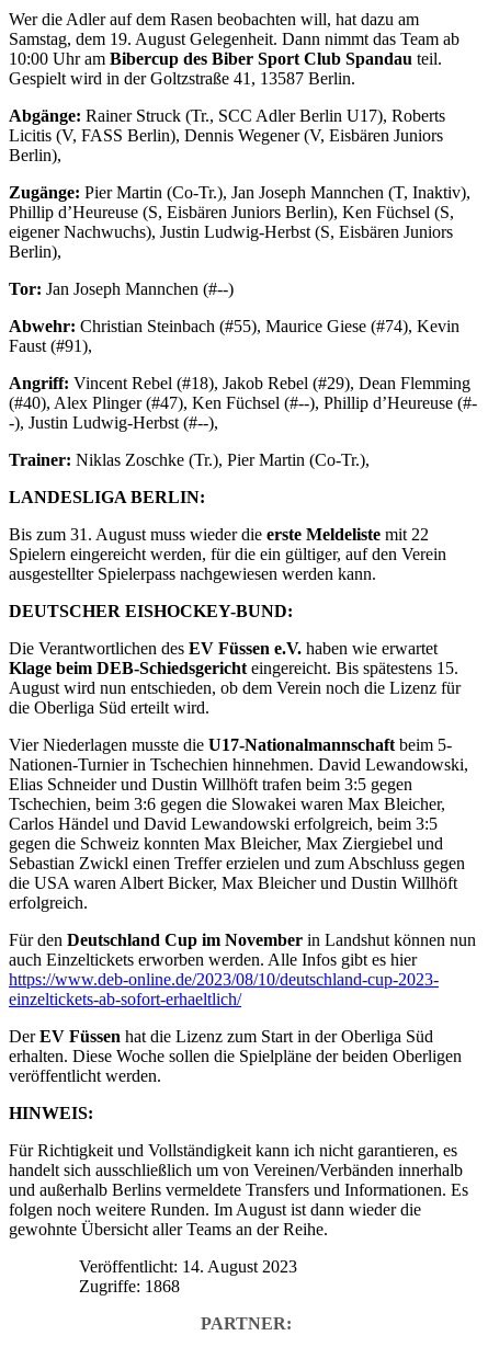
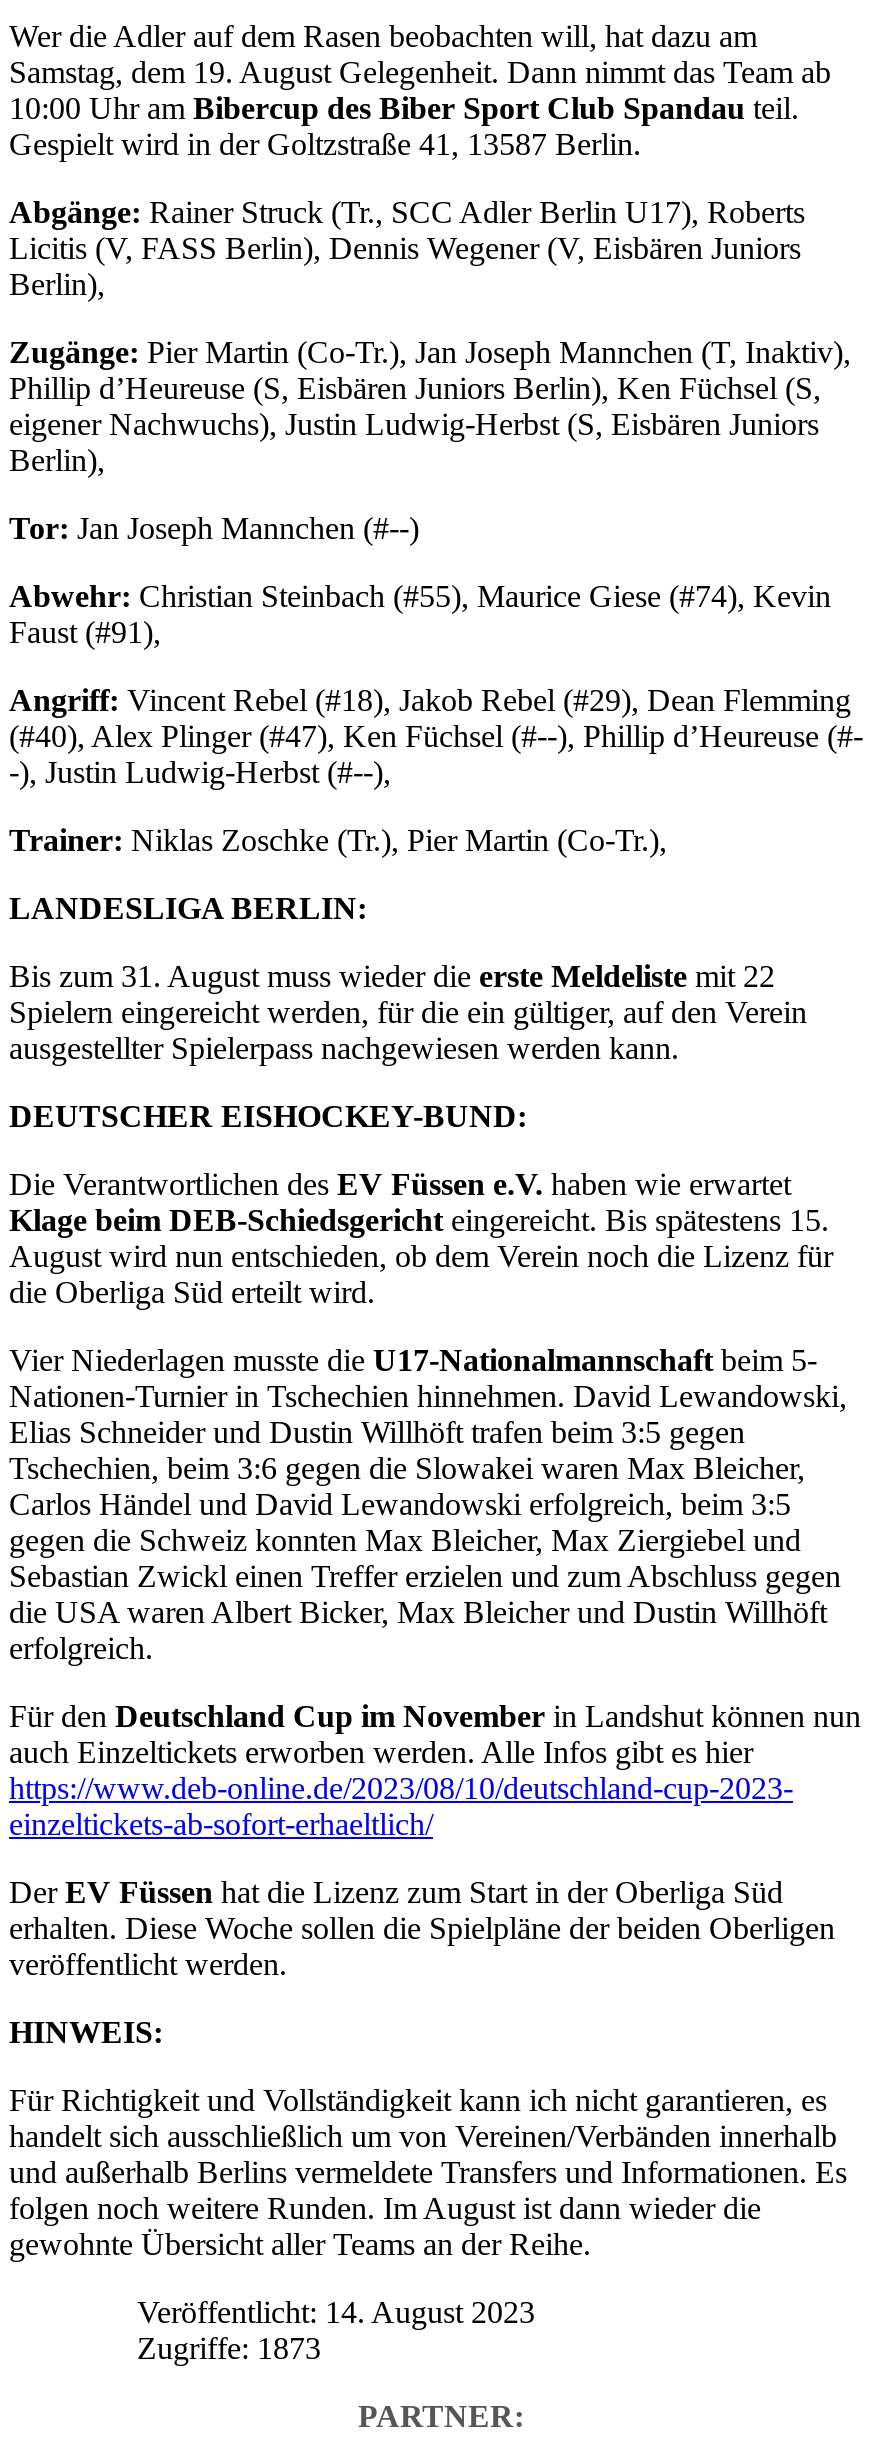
- Zugriffe: 1868
+ Zugriffe: 1873
